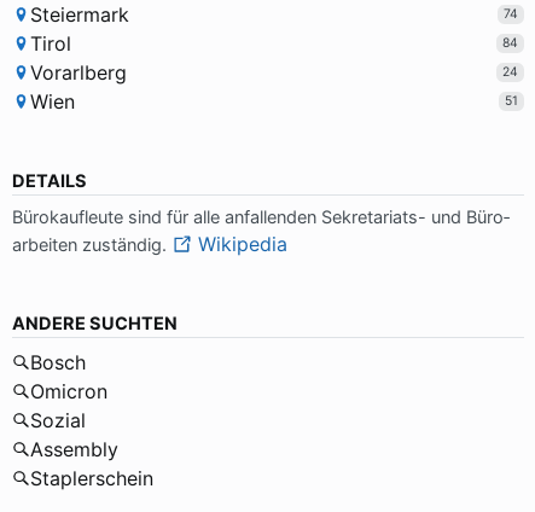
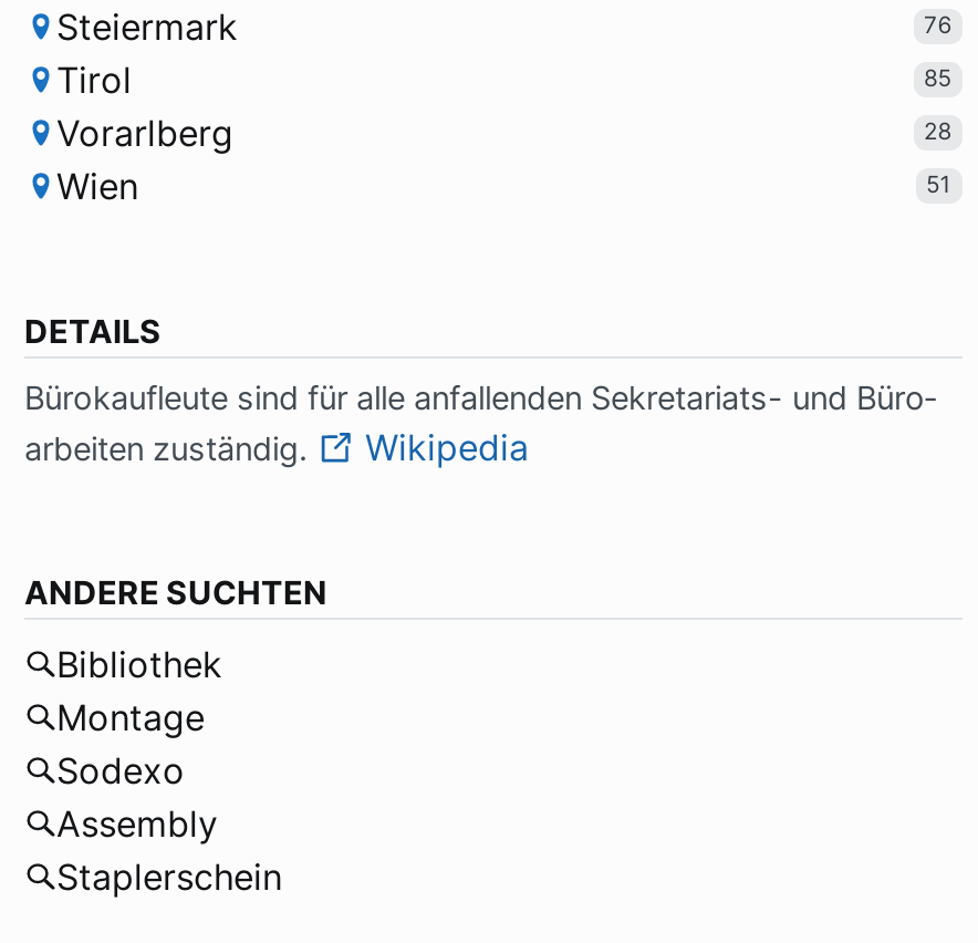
- 74
+ 76

- 84
+ 85

- 24
+ 28

- Bosch
- Omicron
- Sozial
+ Bibliothek
+ Montage
+ Sodexo
